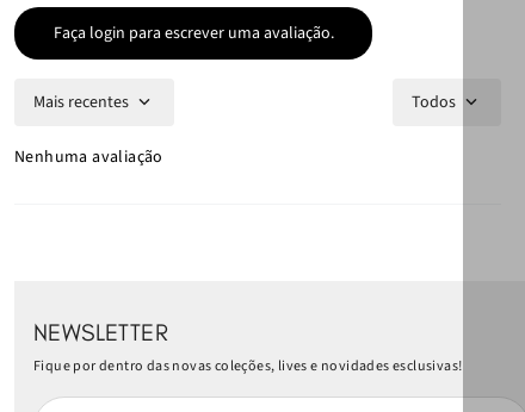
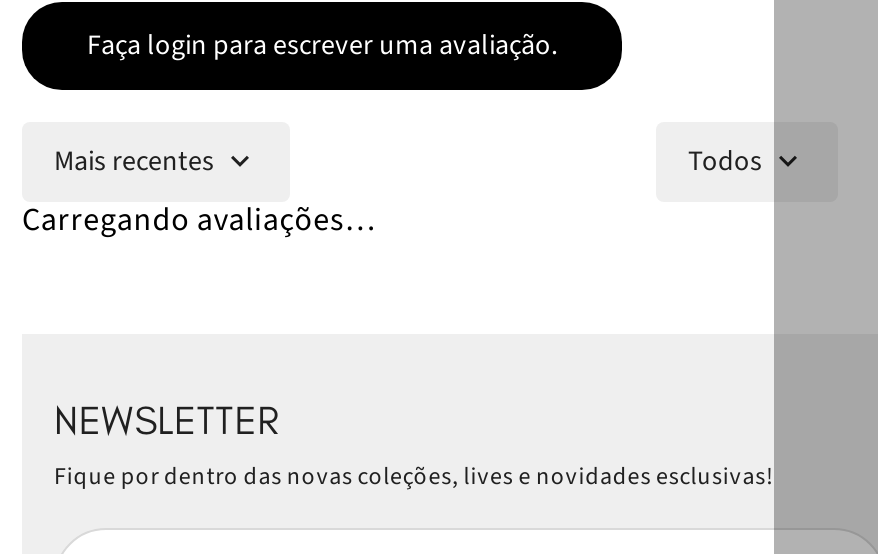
- Nenhuma avaliação
+ Carregando avaliações…
